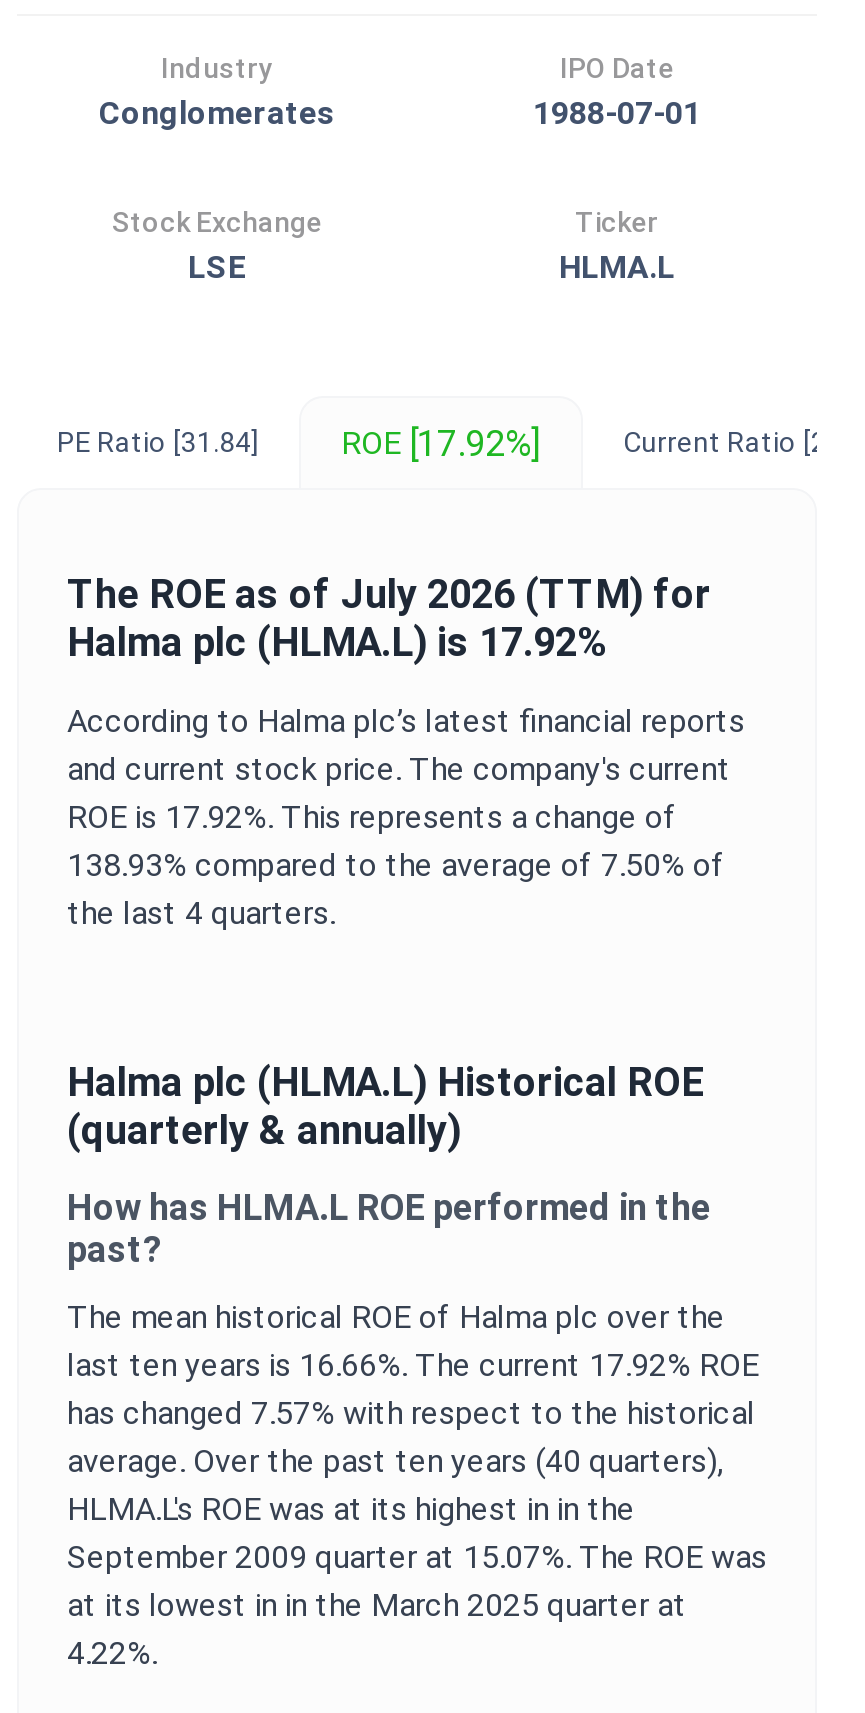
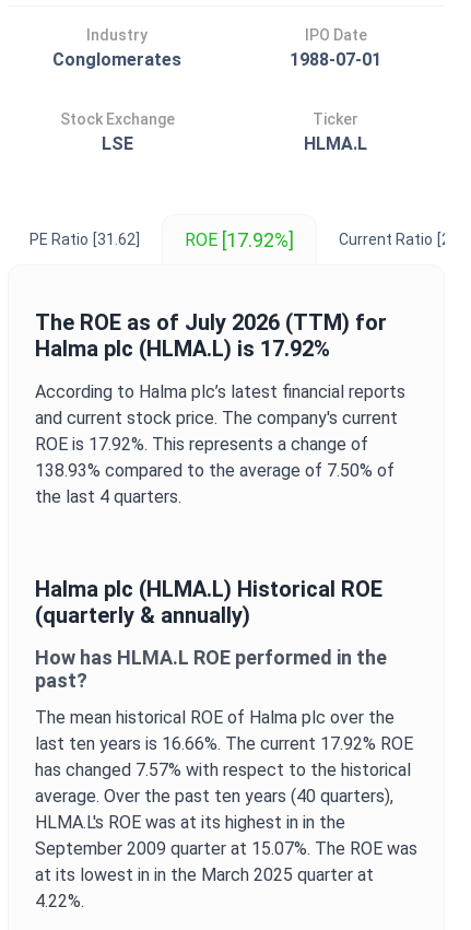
- PE Ratio [31.84]
+ PE Ratio [31.62]
